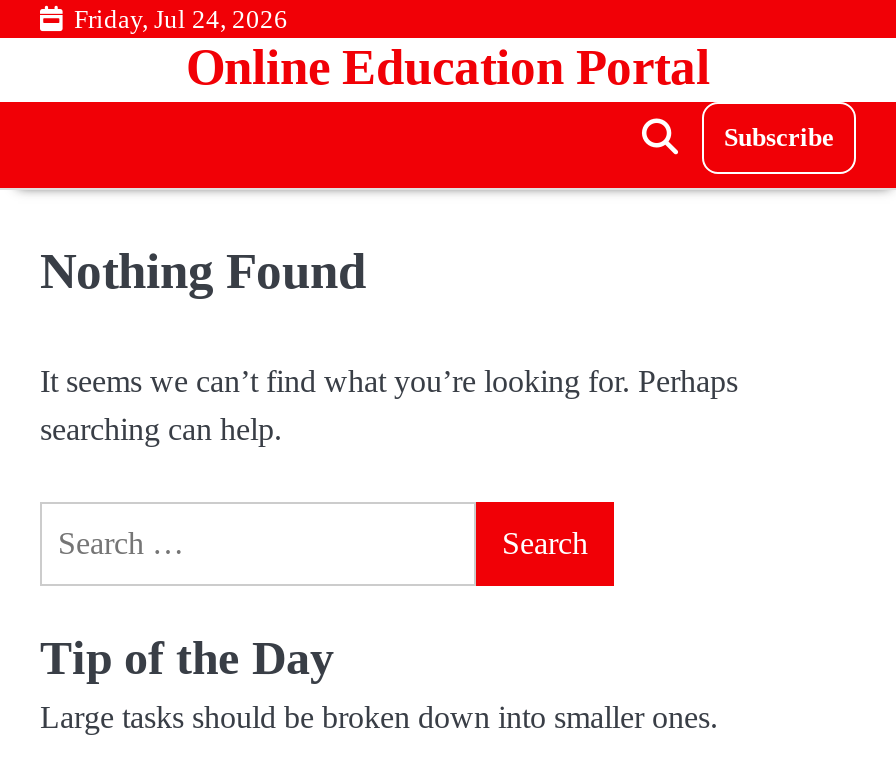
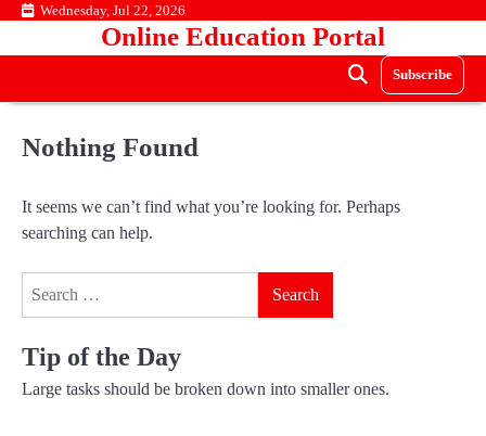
- Friday, Jul 24, 2026
+ Wednesday, Jul 22, 2026
